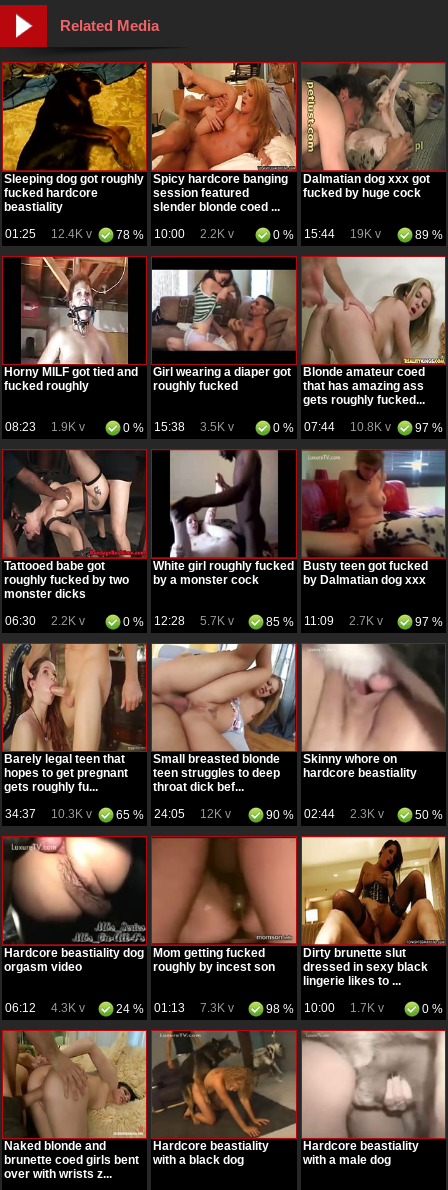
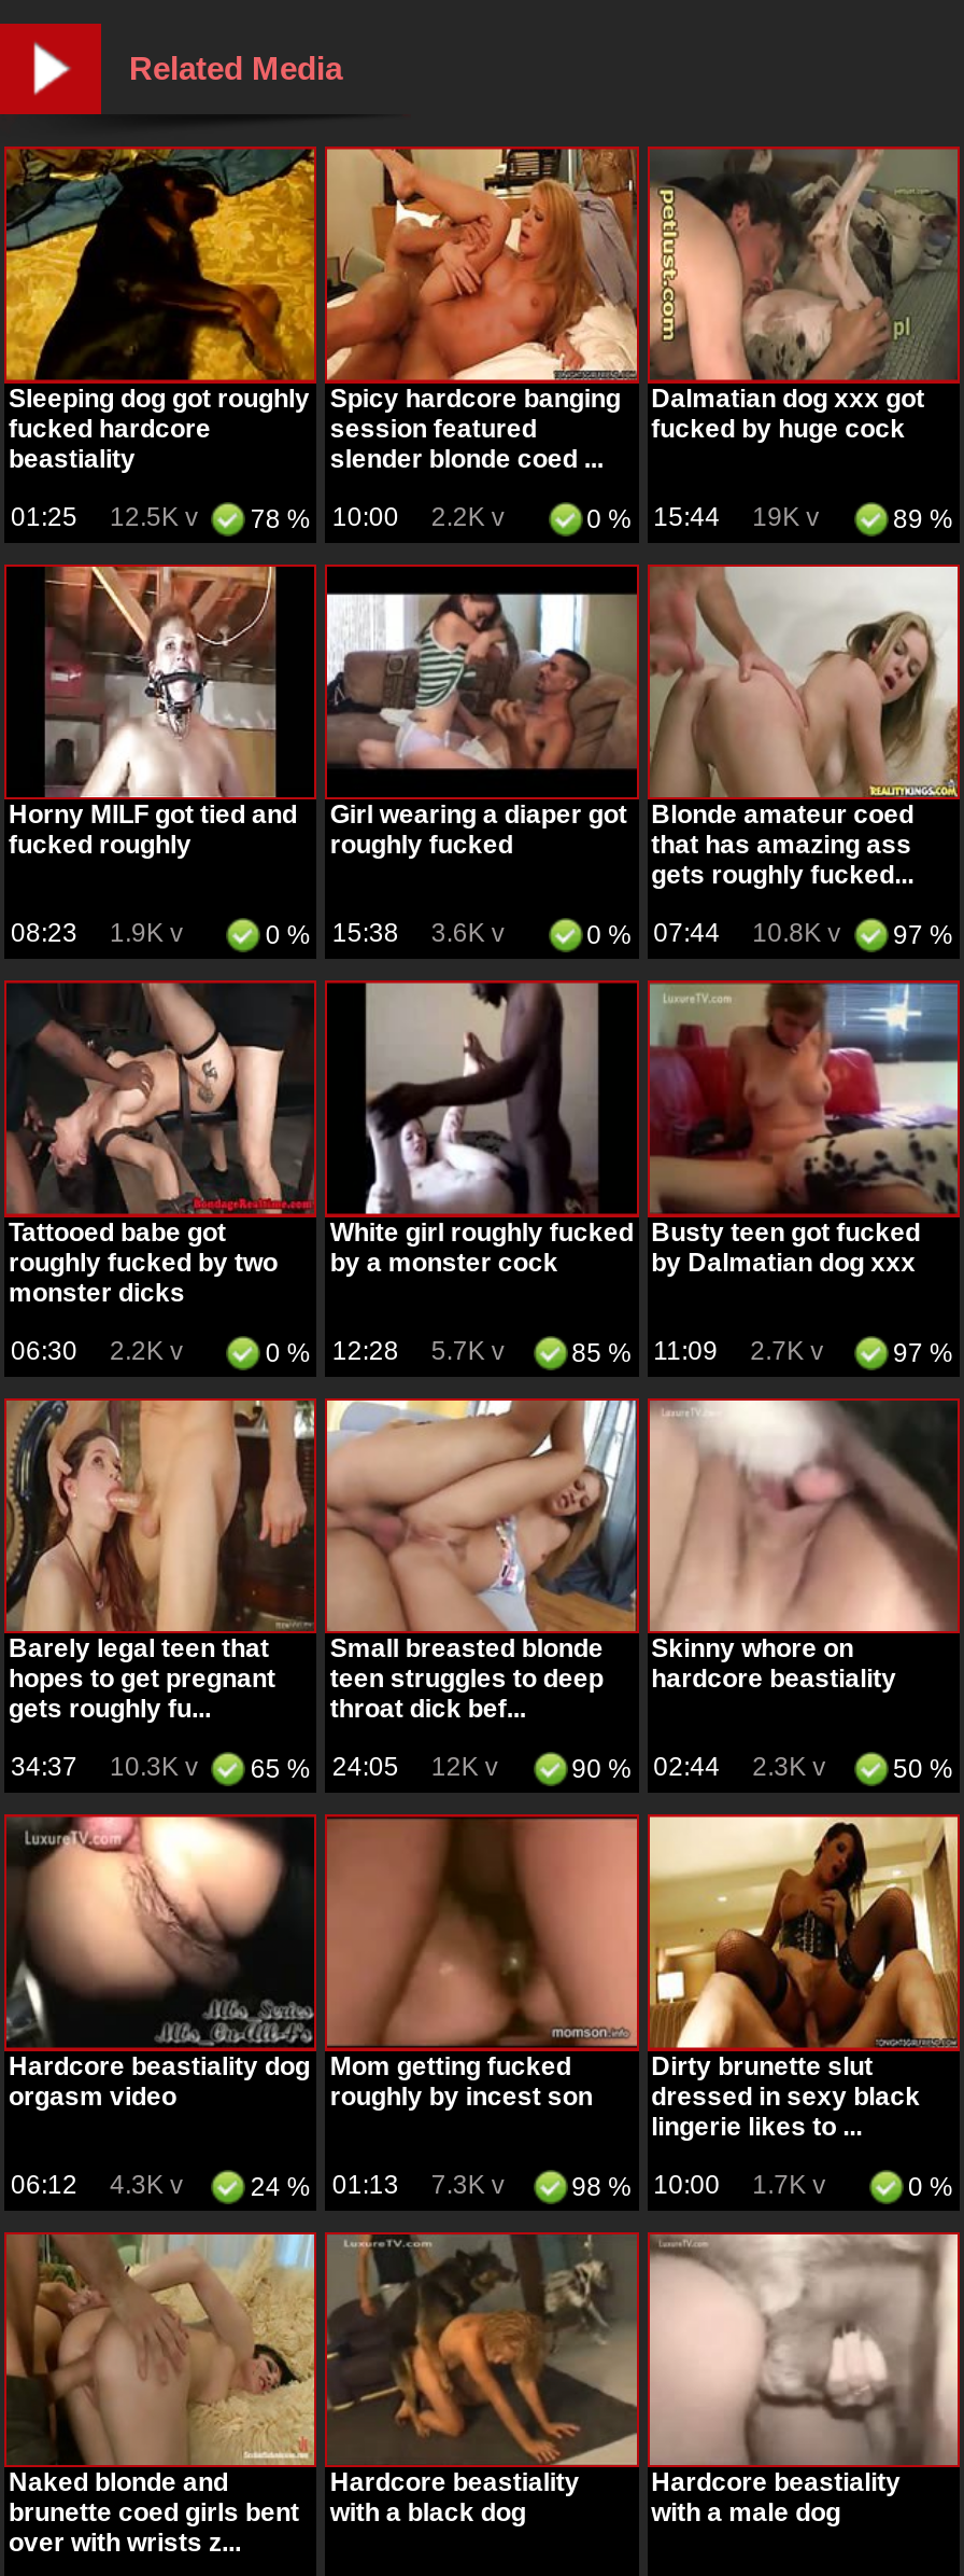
- 01:25 12.4K v 78 % 10:00 2.2K v
+ 01:25 12.5K v 78 % 10:00 2.2K v

- 0 % 15:38 3.5K v
+ 0 % 15:38 3.6K v
